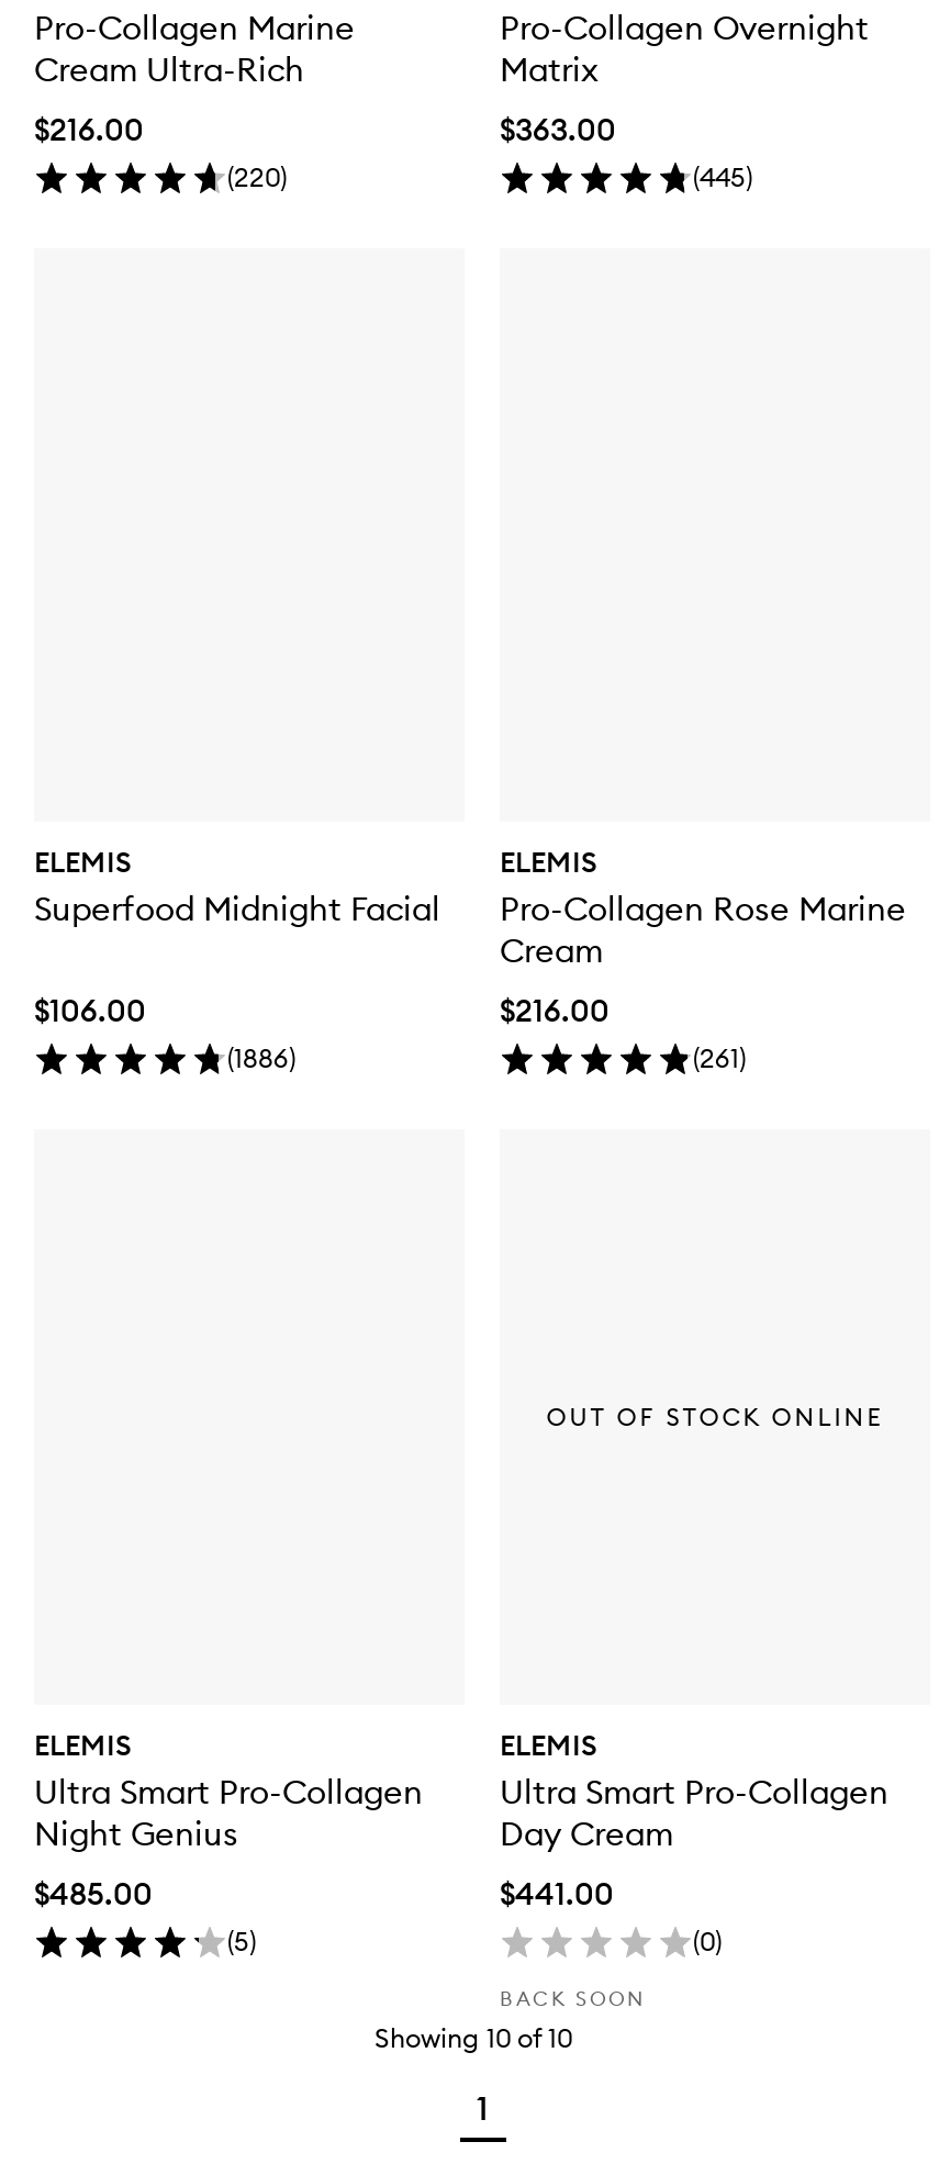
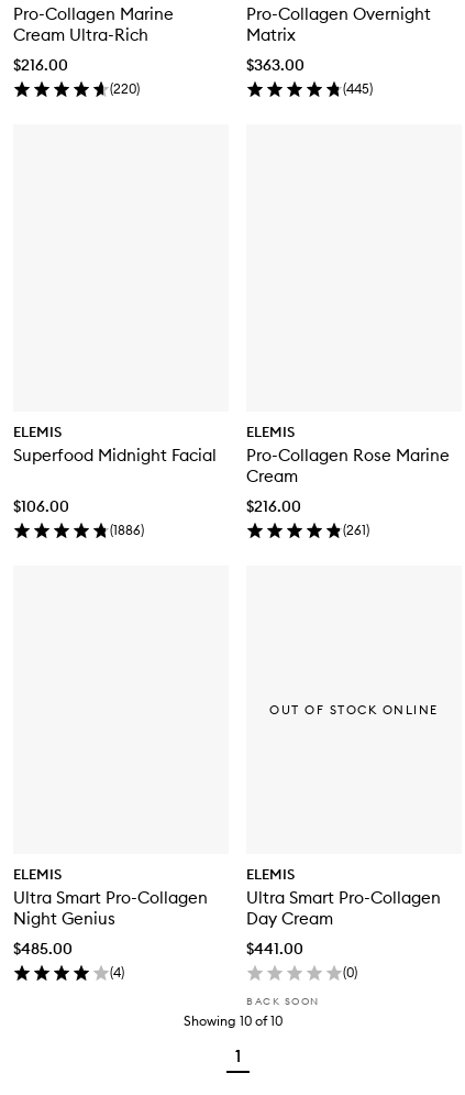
- (5)
+ (4)
